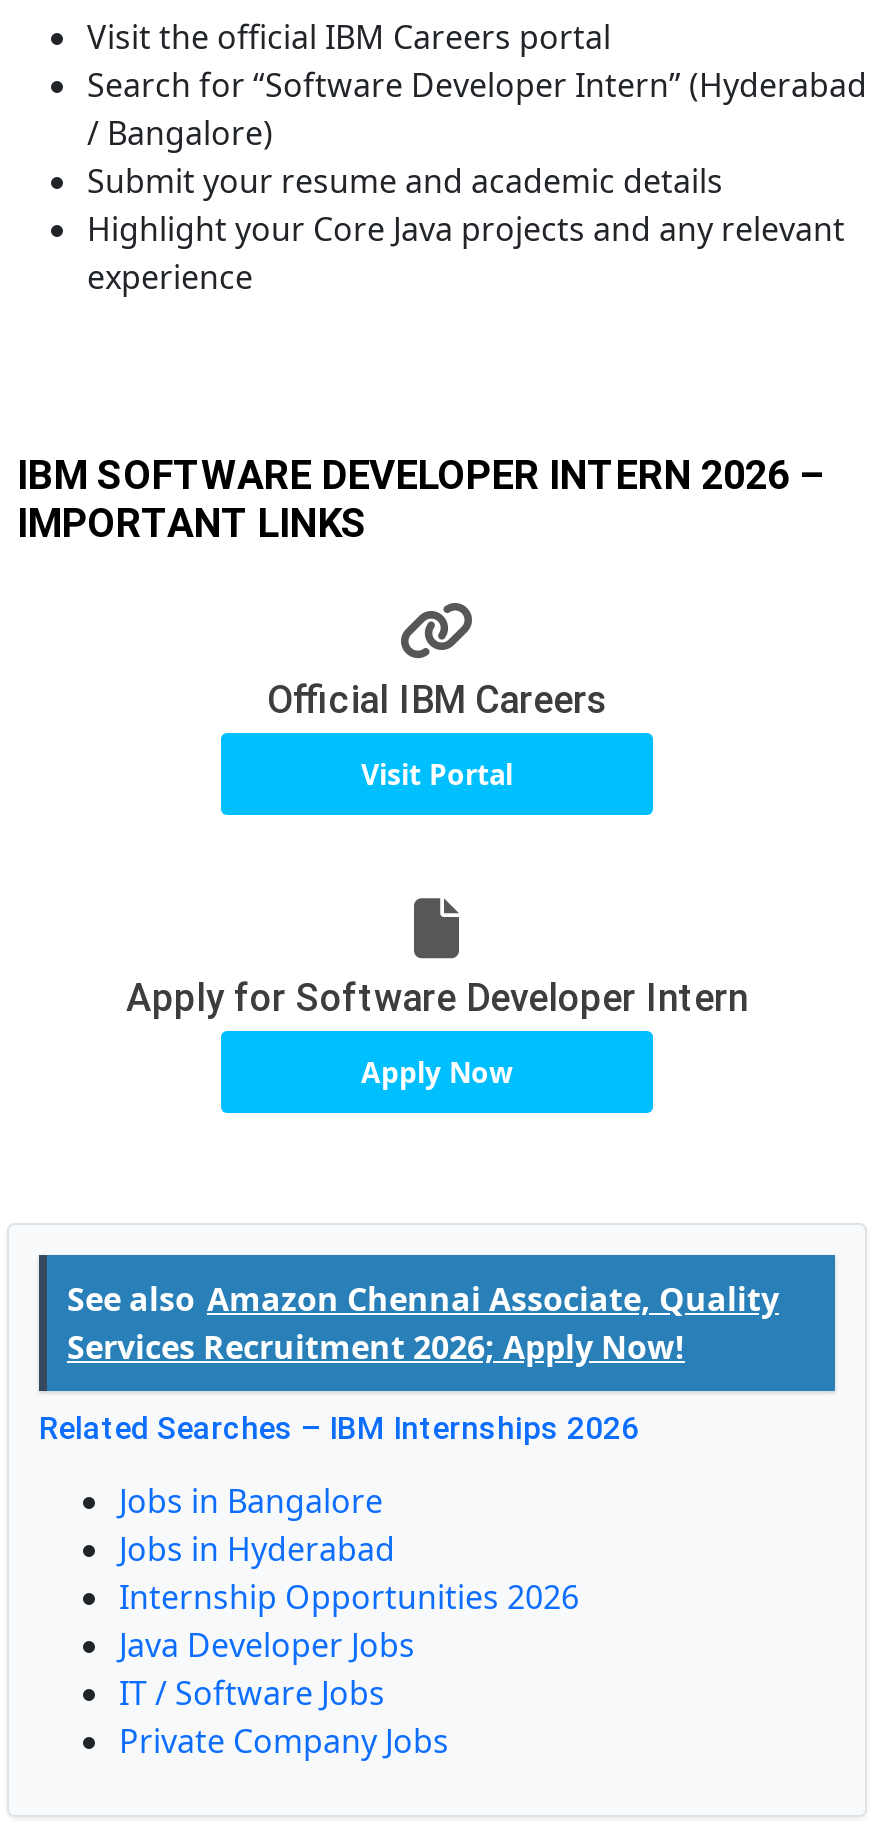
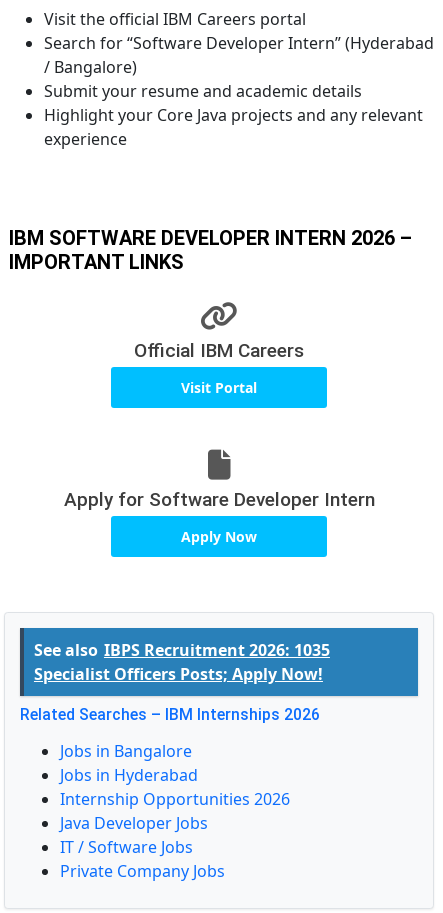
- See also Amazon Chennai Associate, Quality
+ See also IBPS Recruitment 2026: 1035

- Services Recruitment 2026; Apply Now!
+ Specialist Officers Posts; Apply Now!
